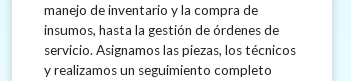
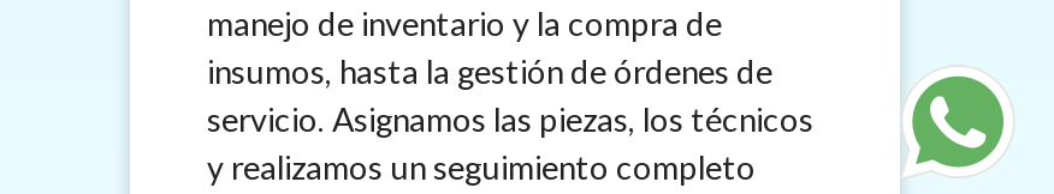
+ [image]
